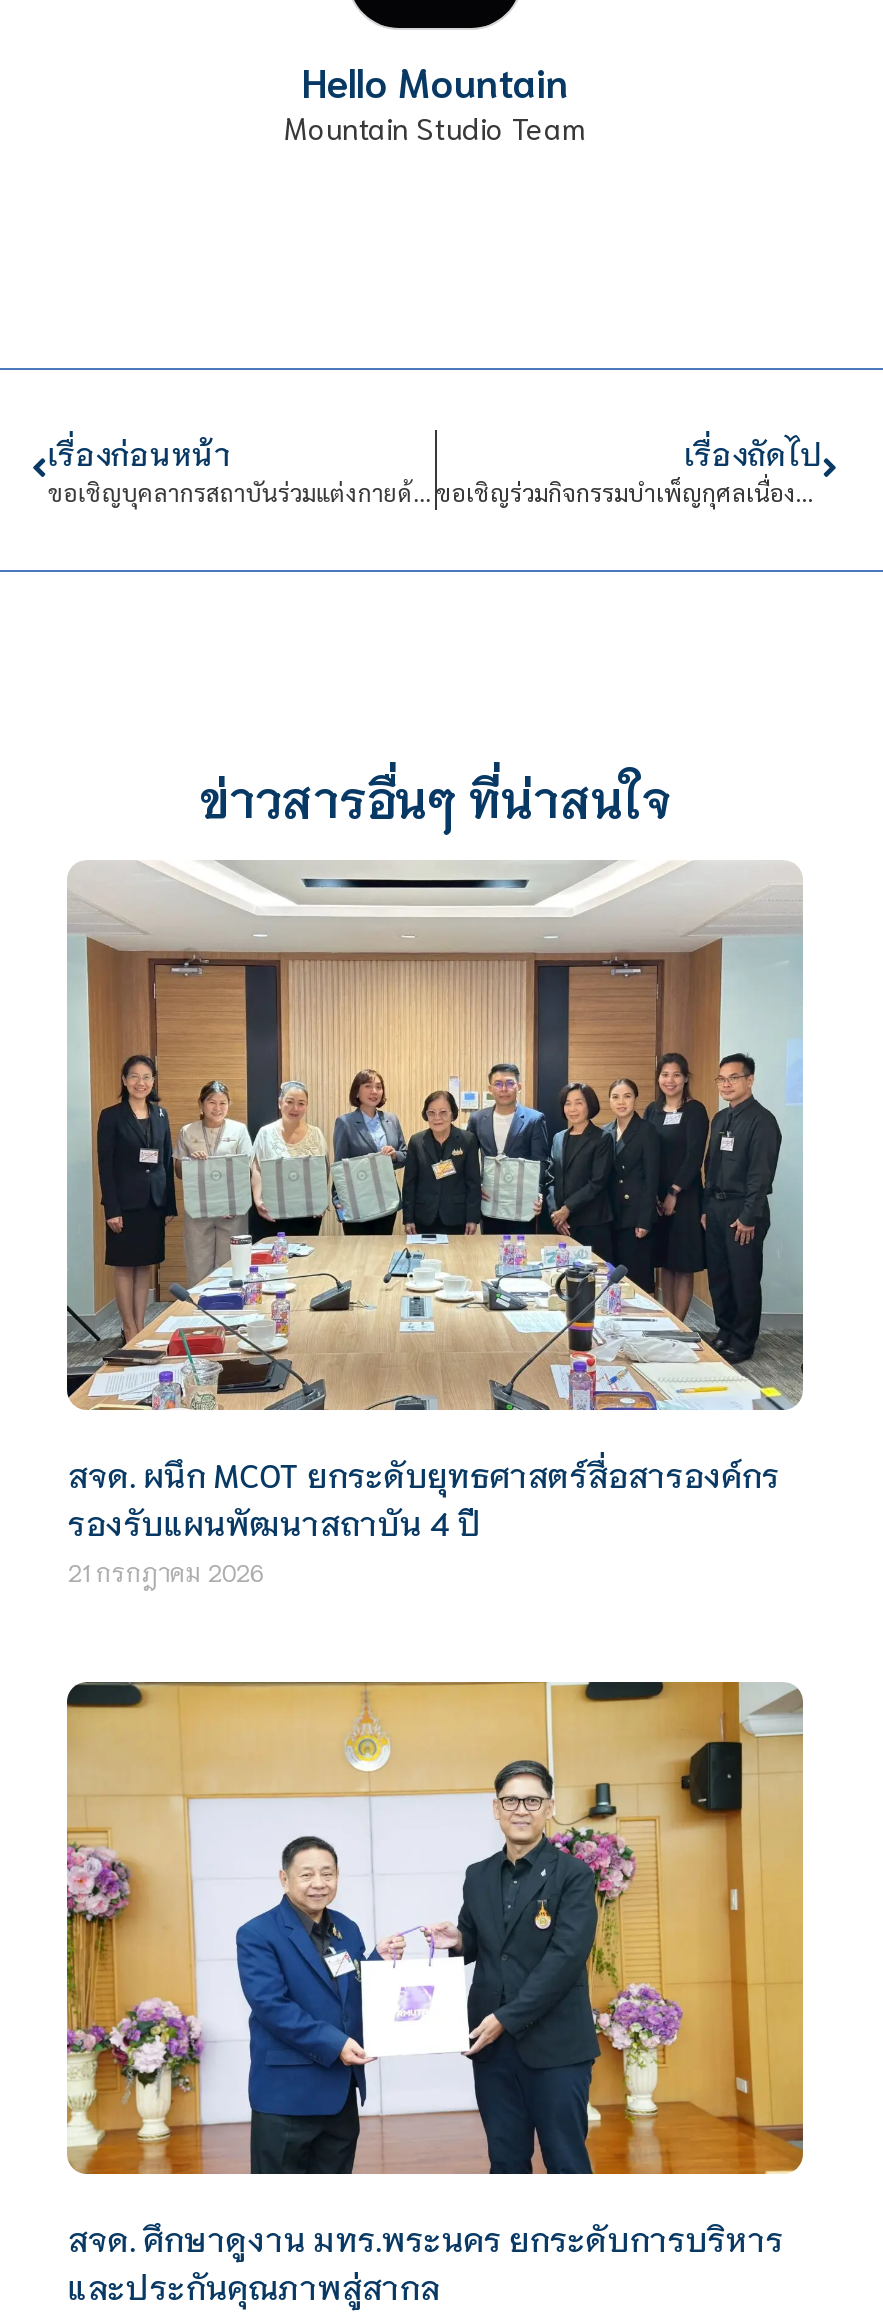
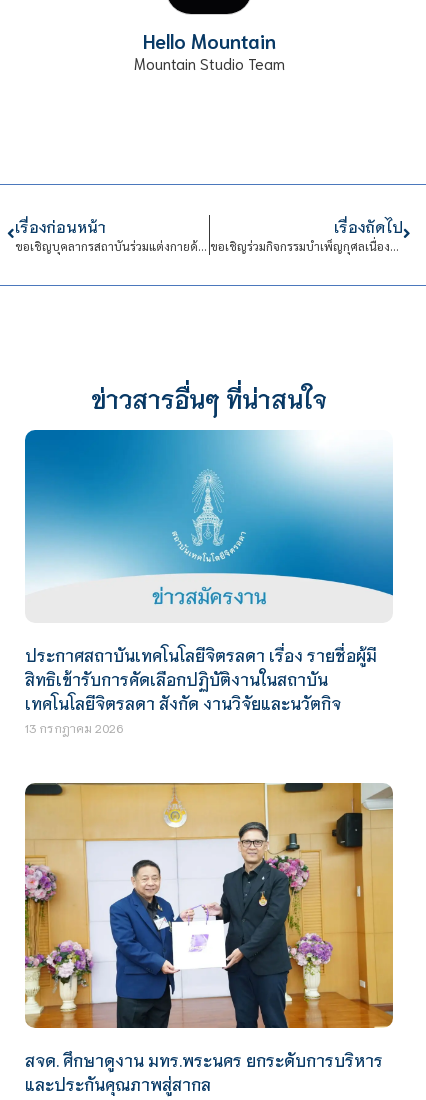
- [image]
- สจด. ผนึก MCOT ยกระดับยุทธศาสตร์สื่อสารองค์กร
- รองรับแผนพัฒนาสถาบัน 4 ปี
- 21 กรกฎาคม 2026
+ [image]
+ ประกาศสถาบันเทคโนโลยีจิตรลดา เรื่อง รายชื่อผู้มี
+ สิทธิเข้ารับการคัดเลือกปฏิบัติงานในสถาบัน
+ เทคโนโลยีจิตรลดา สังกัด งานวิจัยและนวัตกิจ
+ 13 กรกฎาคม 2026
